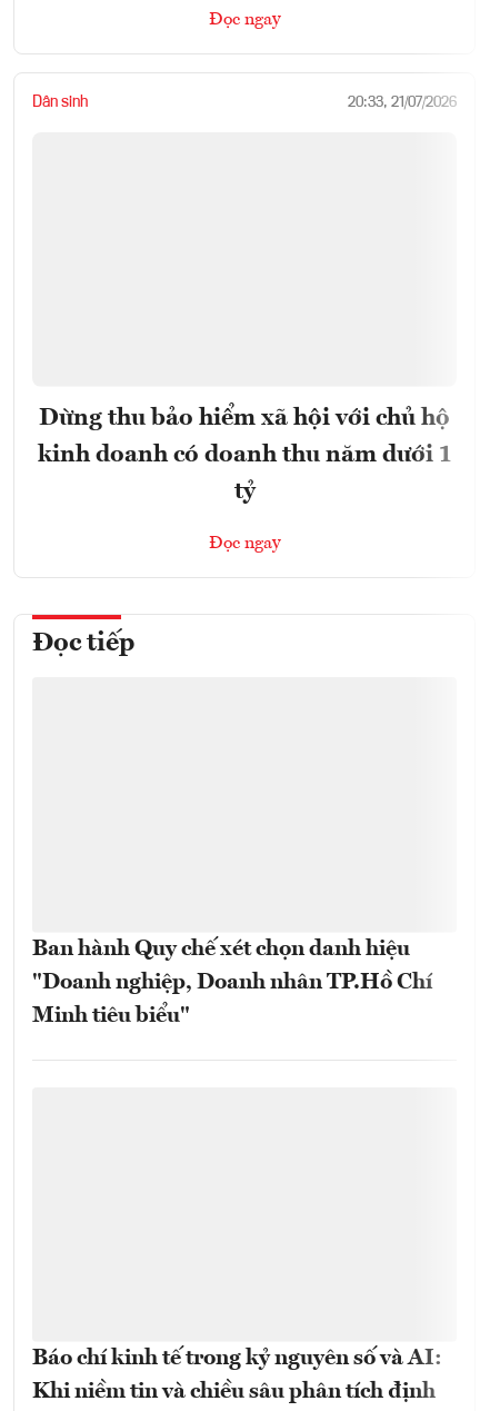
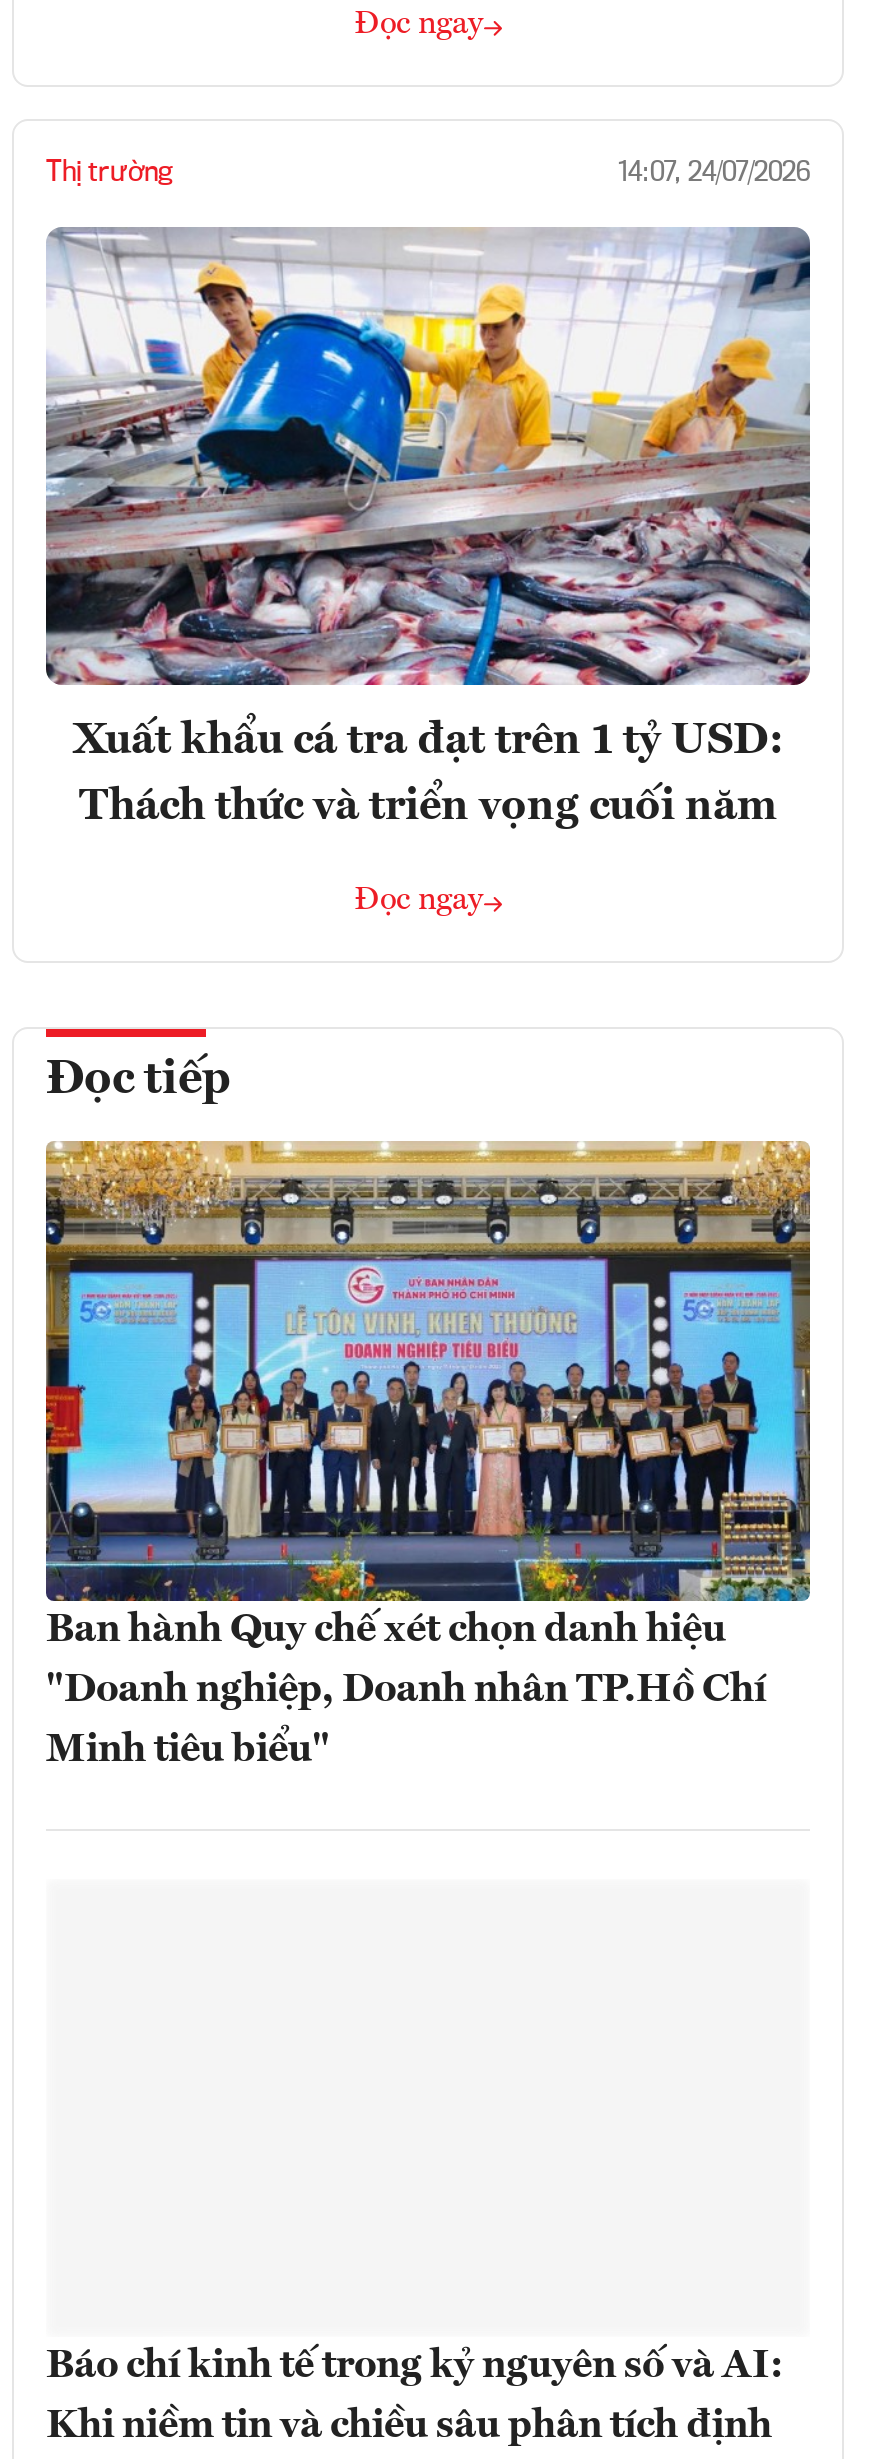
+ [image]

- Dân sinh
- 20:33, 21/07/2026
+ Thị trường
+ 14:07, 24/07/2026

- Dừng thu bảo hiểm xã hội với chủ hộ
- kinh doanh có doanh thu năm dưới 1
- tỷ
+ Xuất khẩu cá tra đạt trên 1 tỷ USD:
+ Thách thức và triển vọng cuối năm

+ [image]
